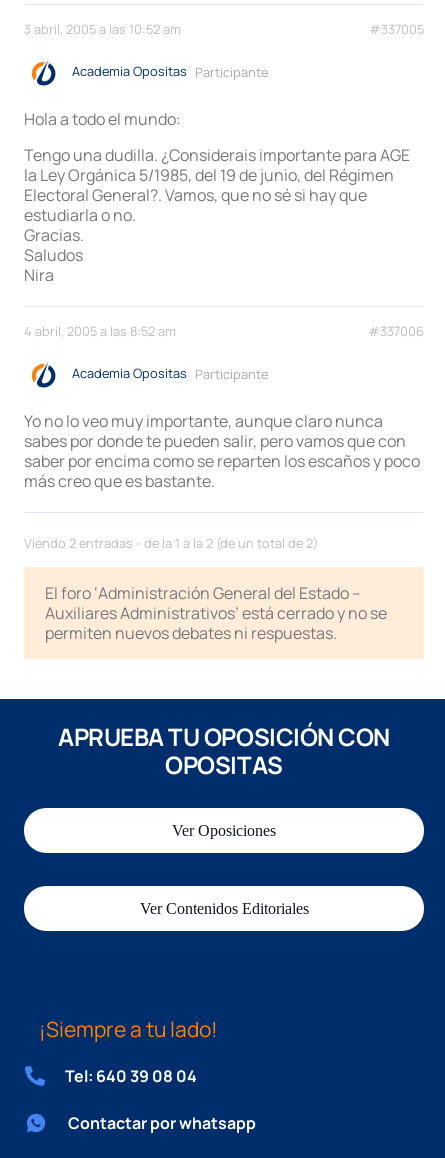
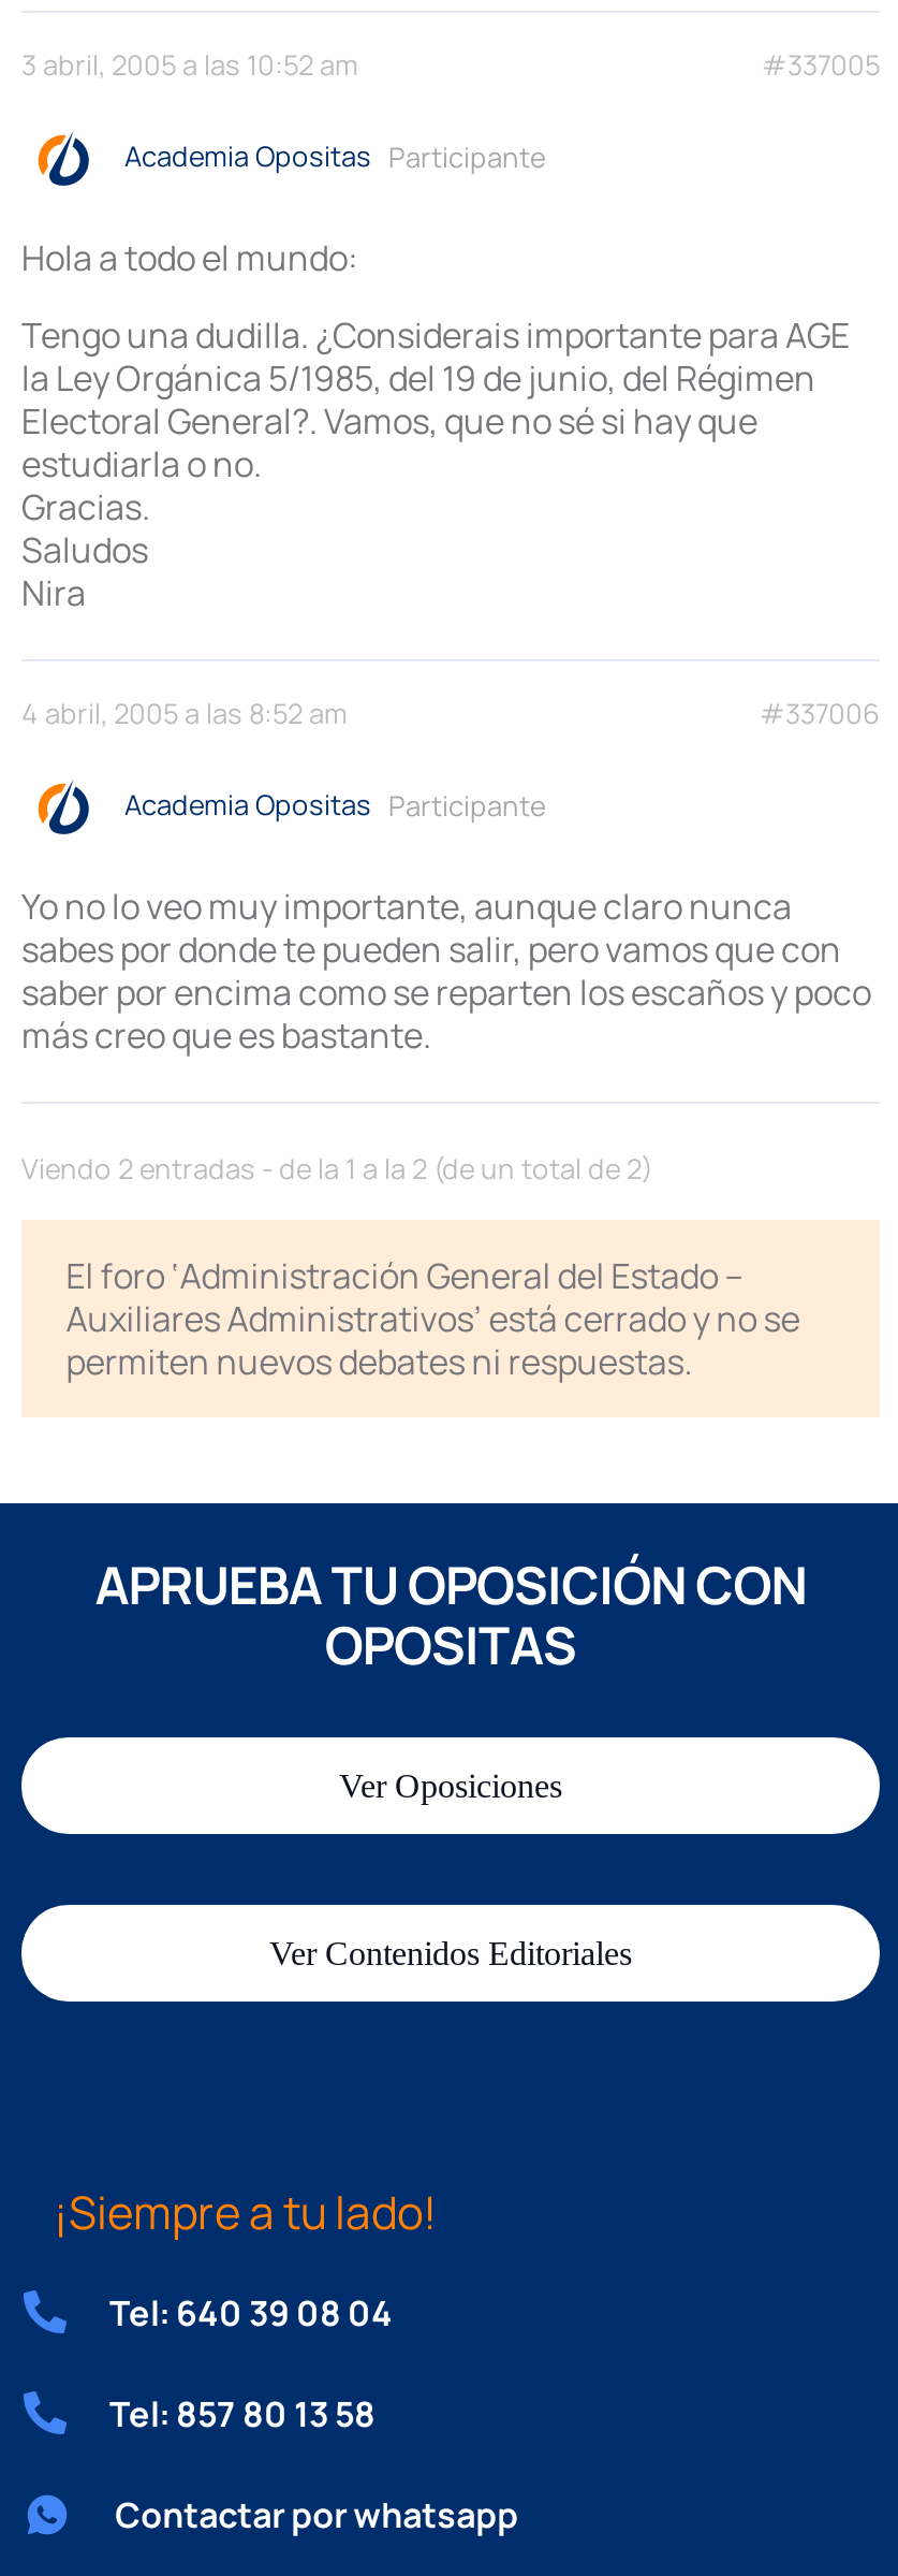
+ Tel: 857 80 13 58
